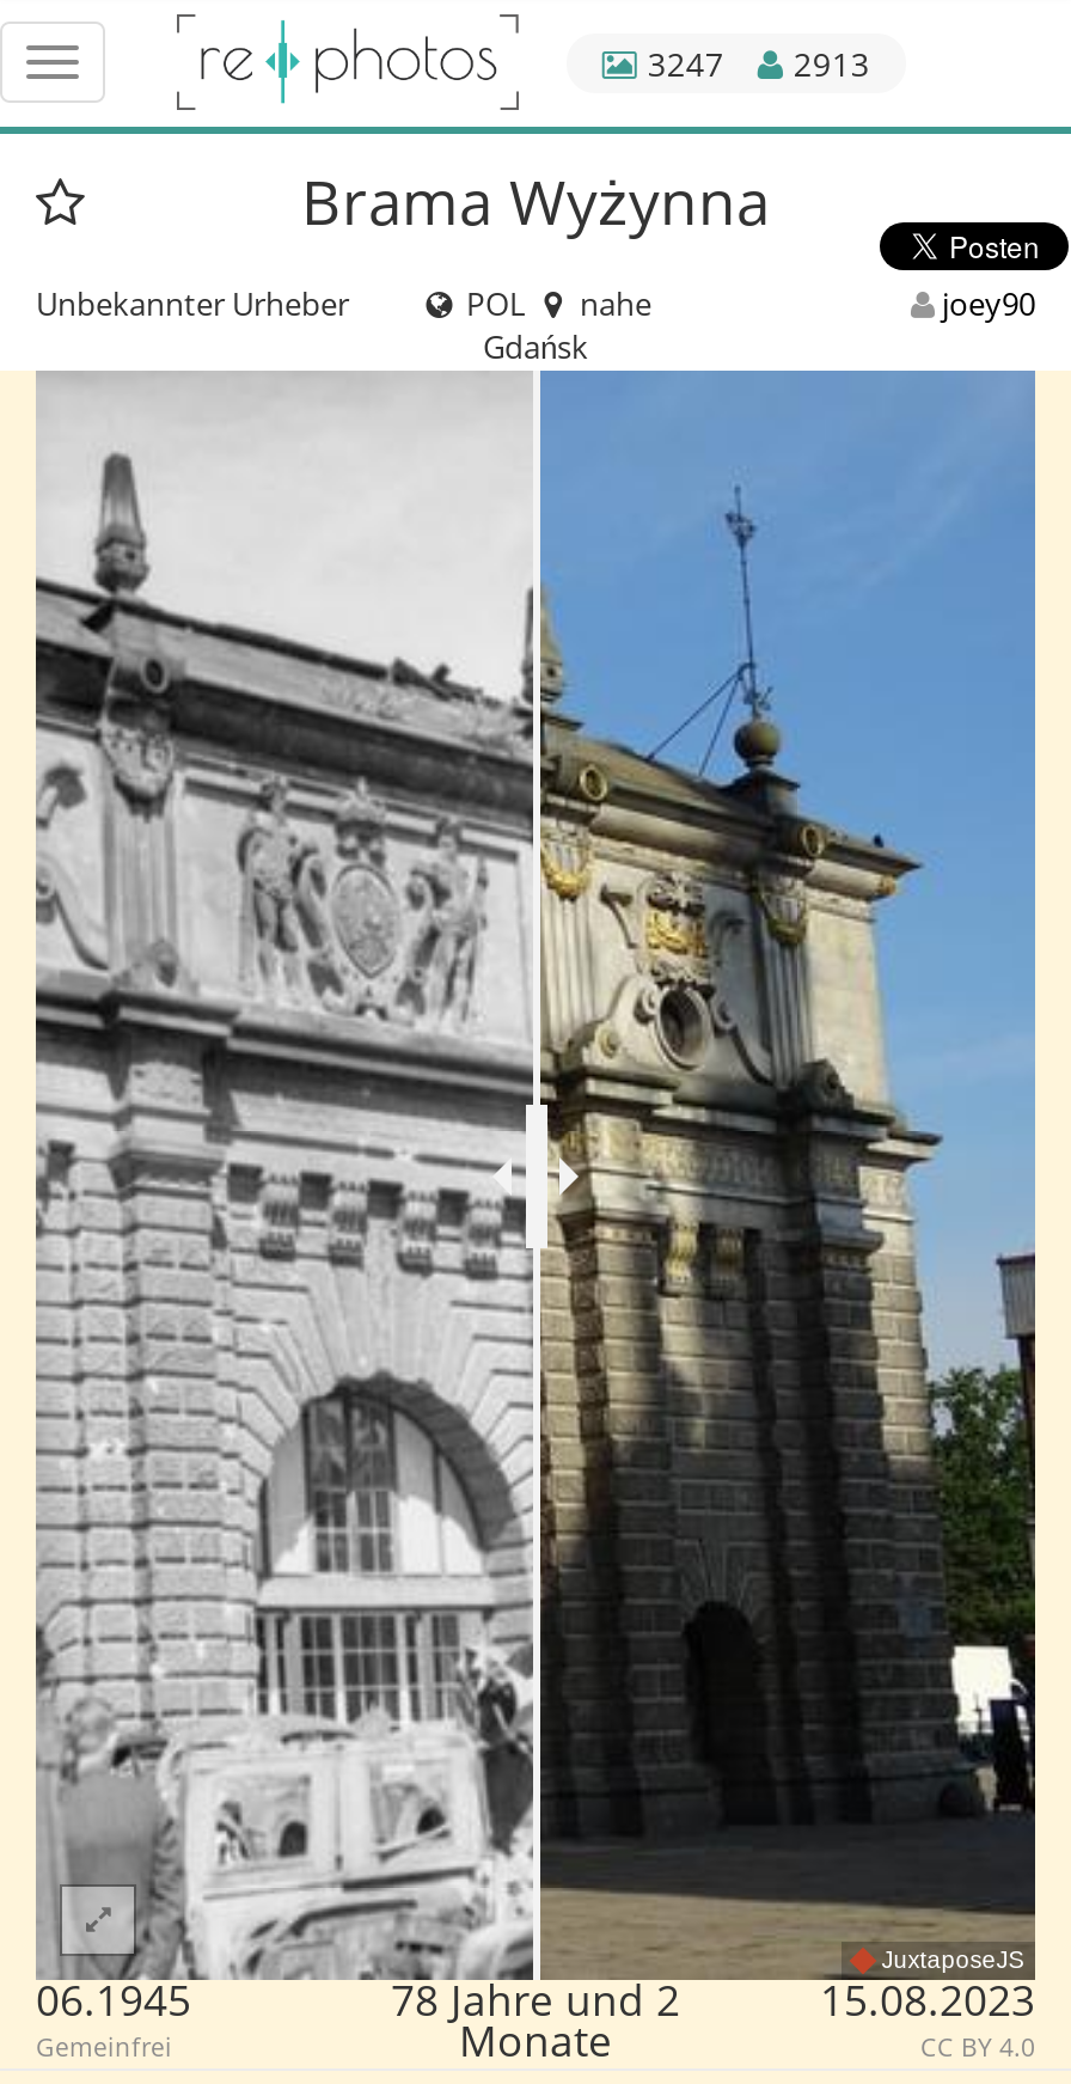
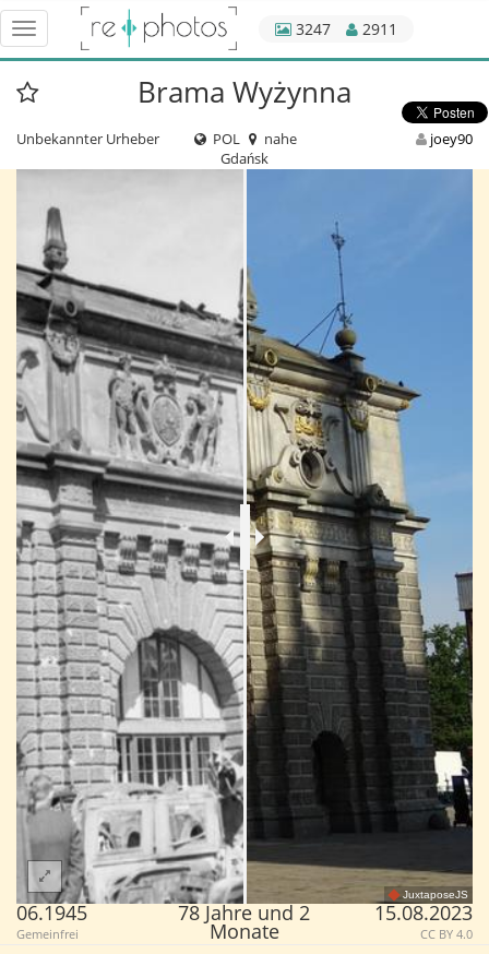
- 3247 2913
+ 3247 2911
